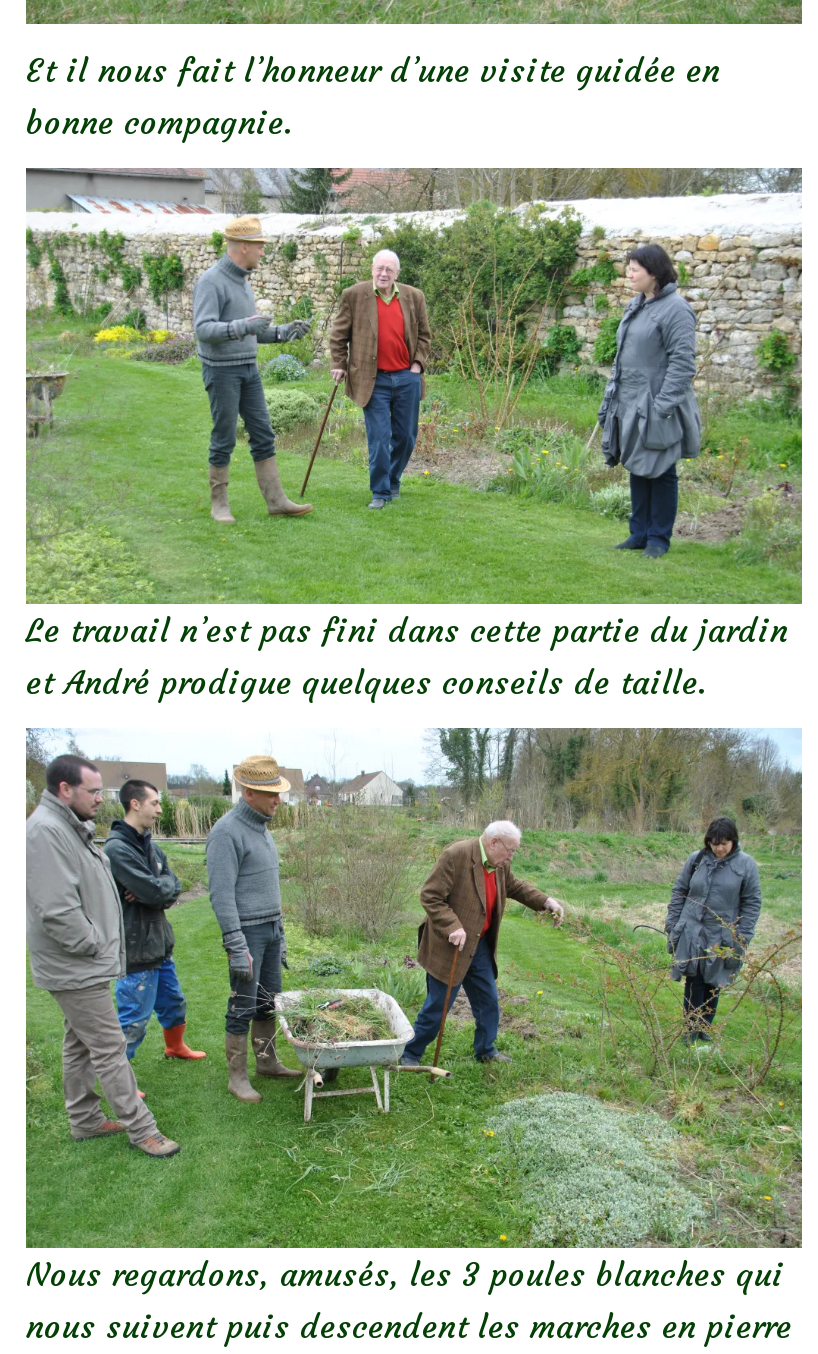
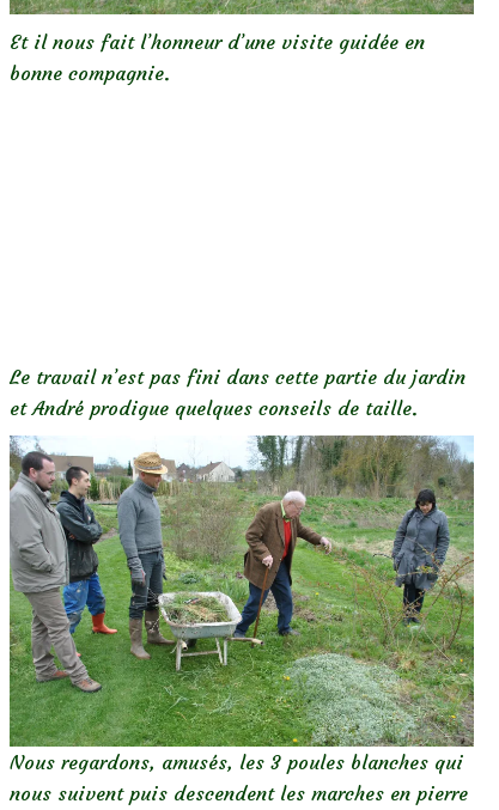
- [image]
